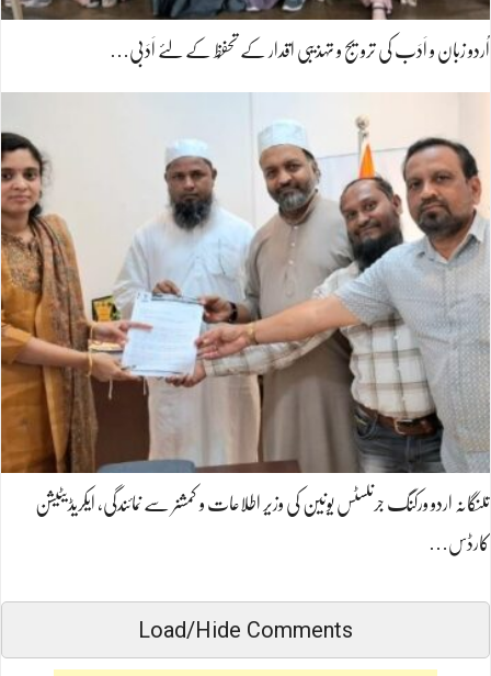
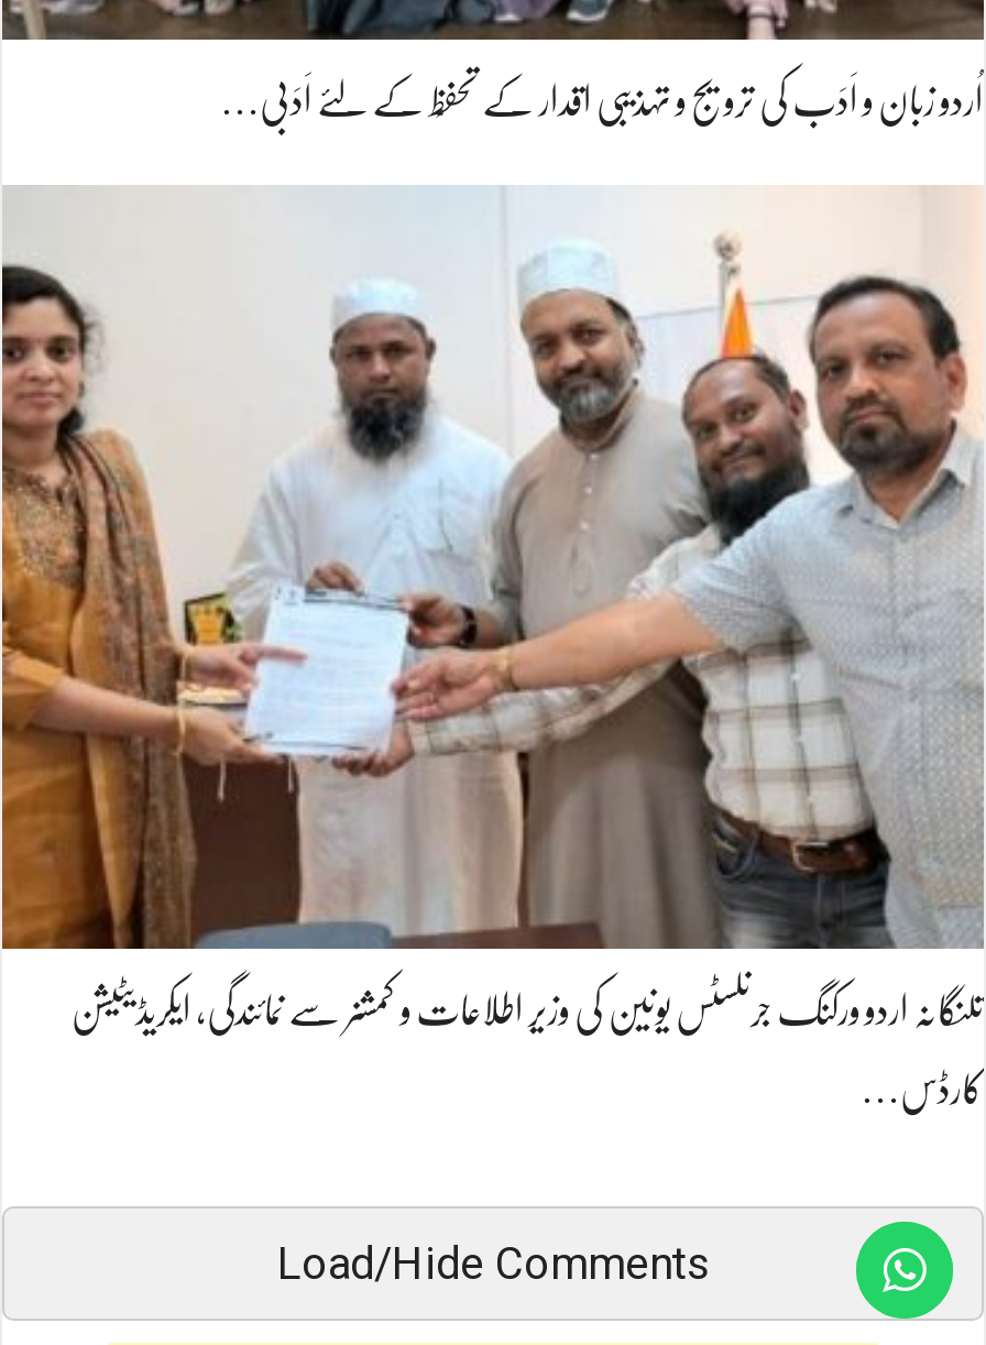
+ [image]
